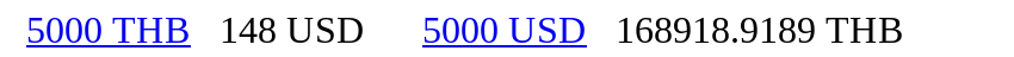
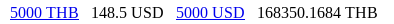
- 148 USD
+ 148.5 USD

- 168918.9189 THB
+ 168350.1684 THB
